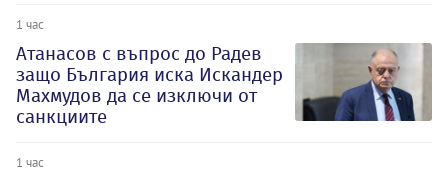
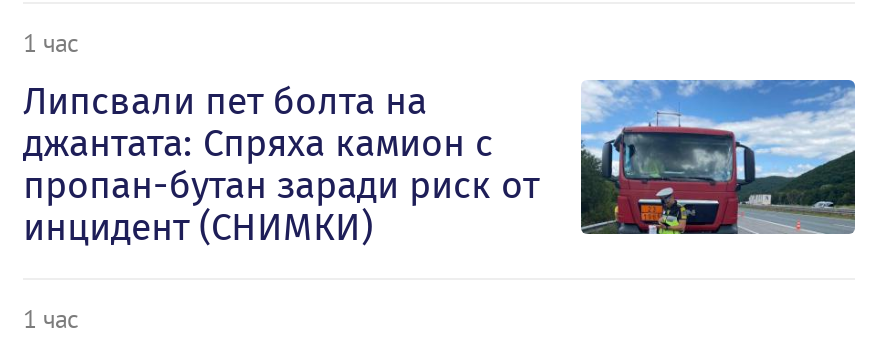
- [image]
- Атанасов с въпрос до Радев
- защо България иска Искандер
- Махмудов да се изключи от
- санкциите
+ [image]
+ Липсвали пет болта на
+ джантата: Спряха камион с
+ пропан-бутан заради риск от
+ инцидент (СНИМКИ)
